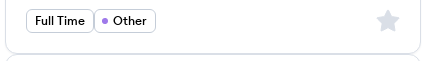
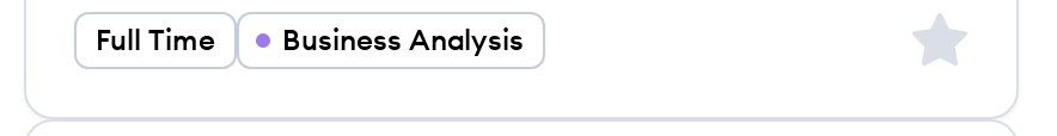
- Other
+ Business Analysis
